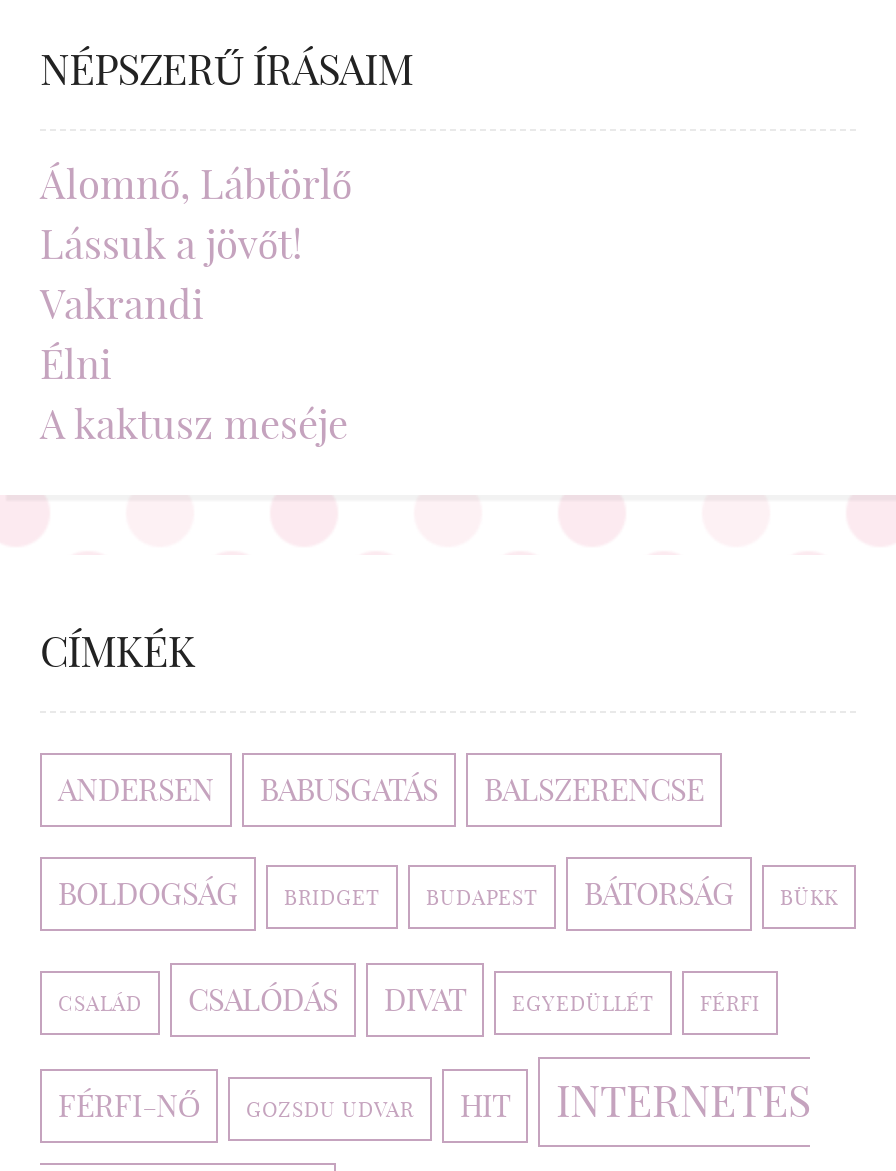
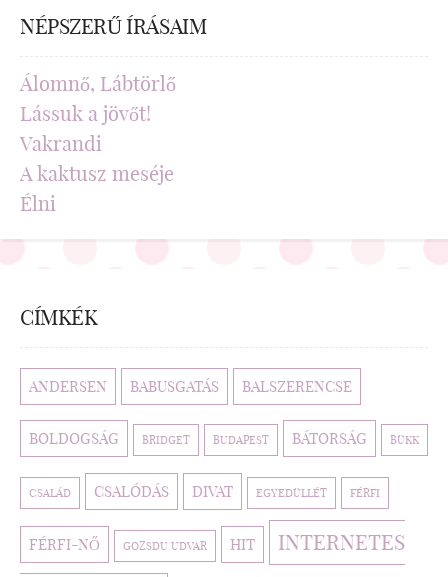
moved down: Élni

moved up: A kaktusz meséje
